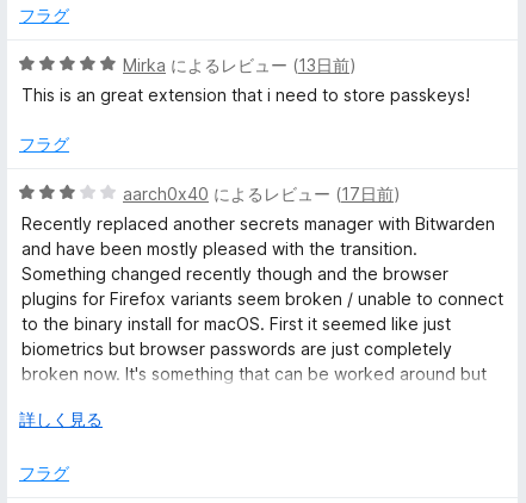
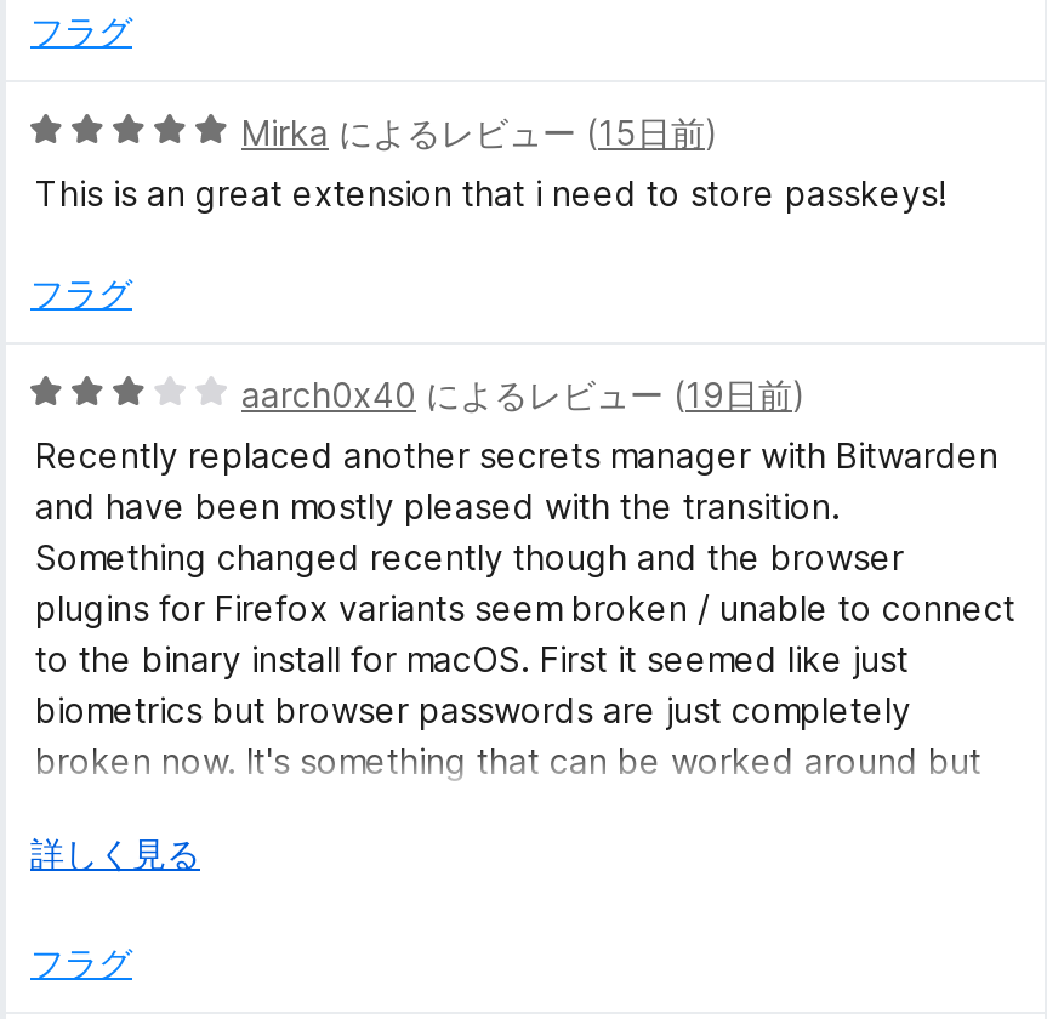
- Mirkaによるレビュー (13日前)
+ Mirkaによるレビュー (15日前)

- aarch0x40によるレビュー (17日前)
+ aarch0x40によるレビュー (19日前)
